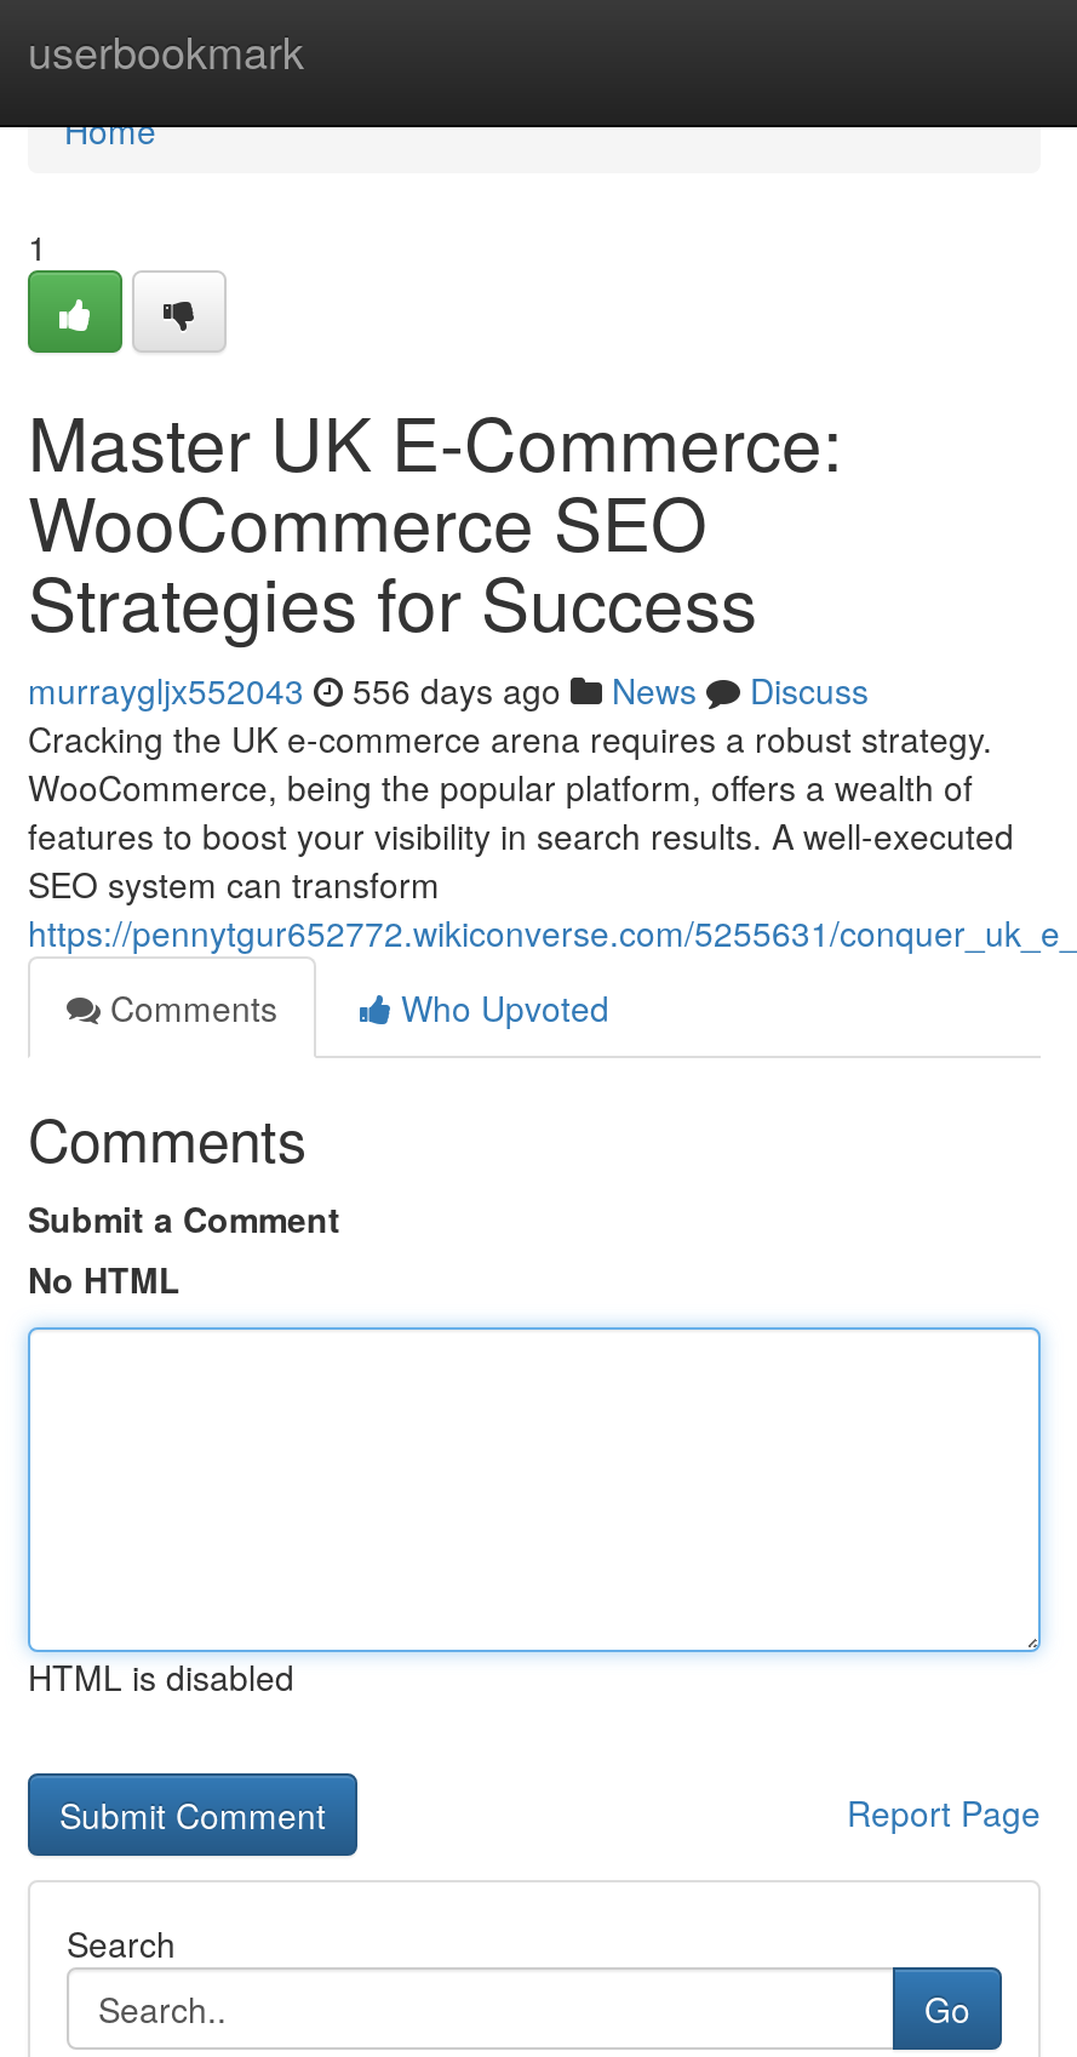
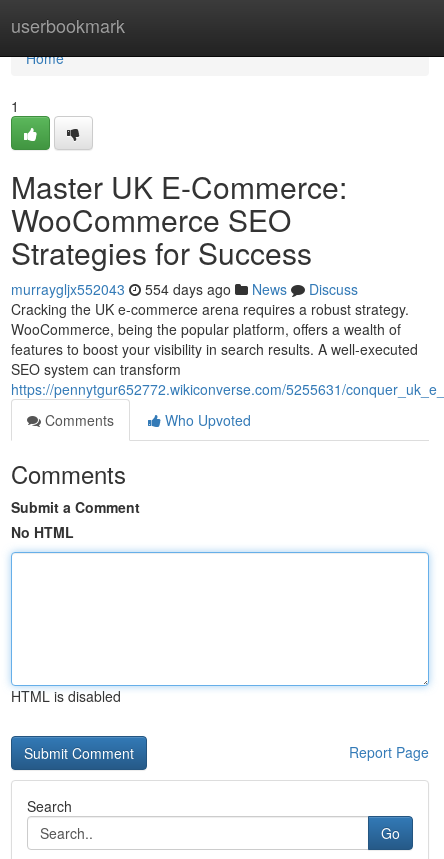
- murraygljx552043 556 days ago News Discuss
+ murraygljx552043 554 days ago News Discuss
